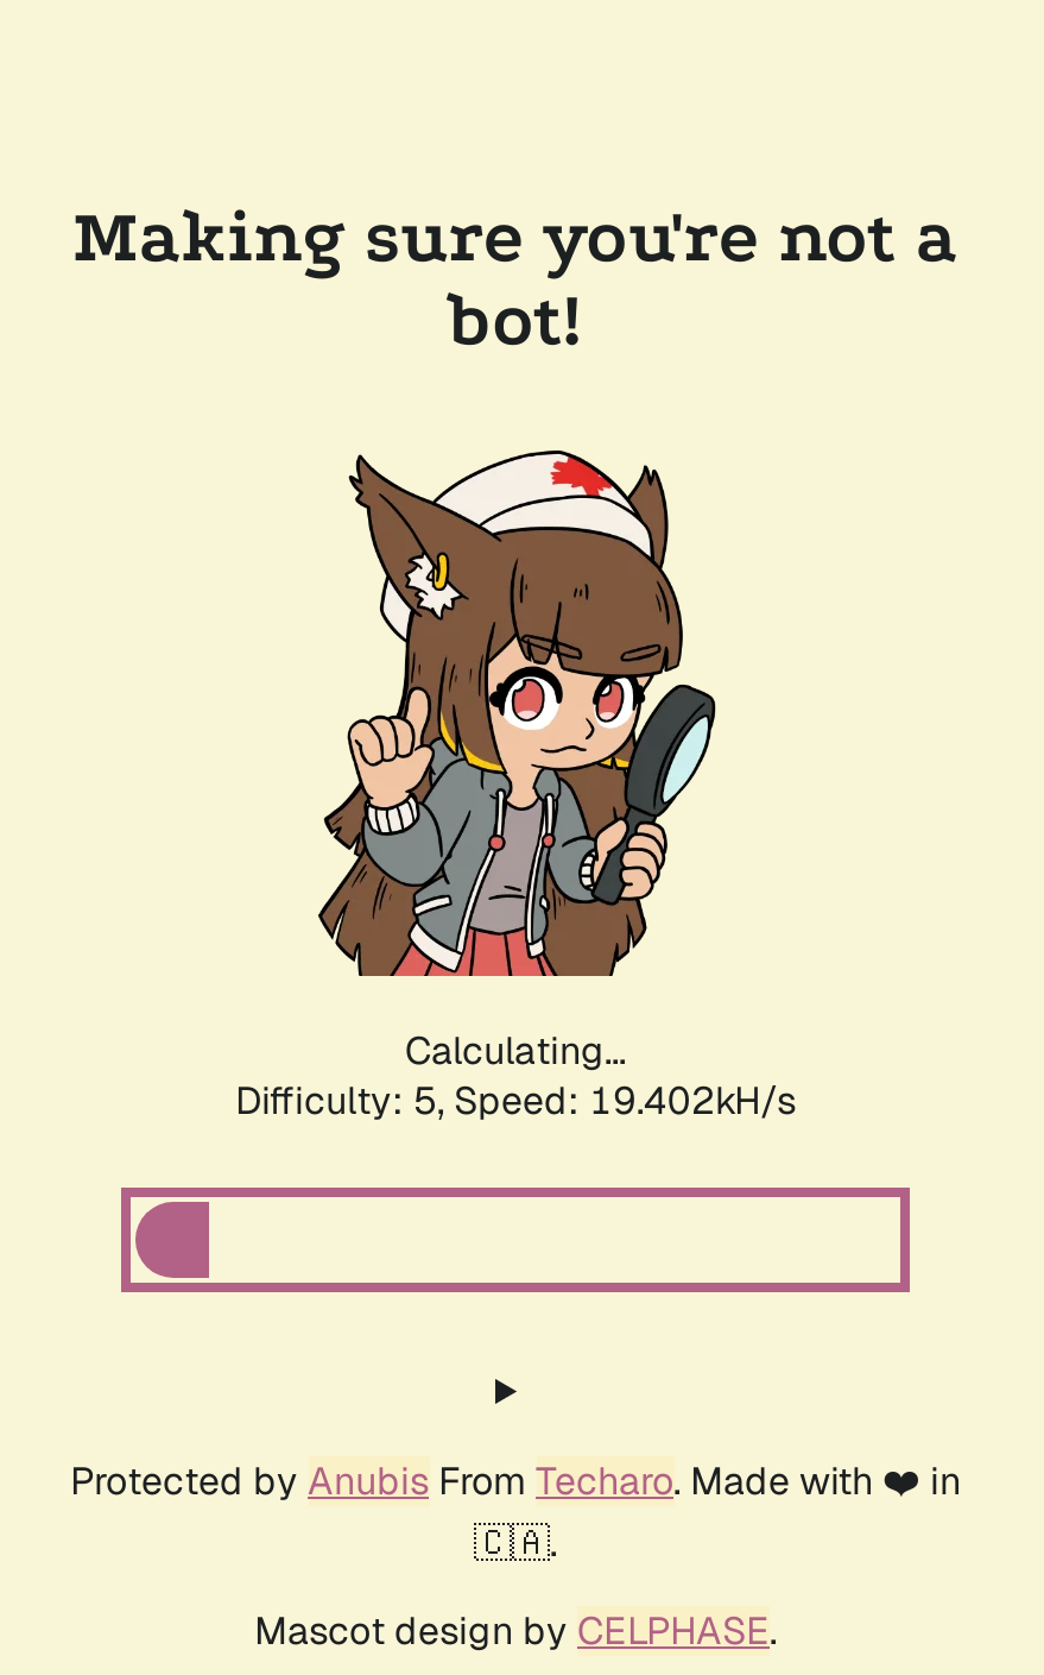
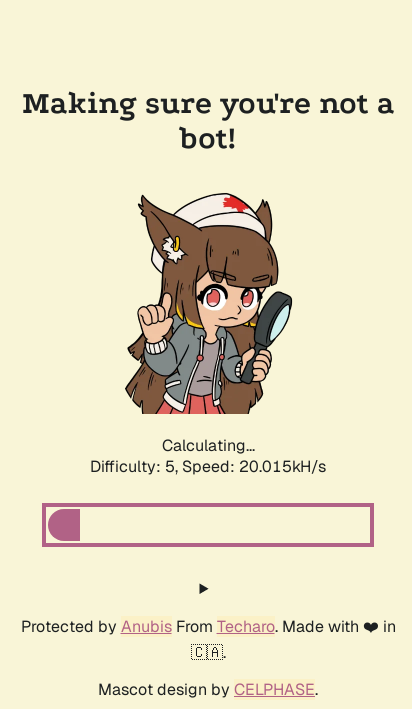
- Difficulty: 5, Speed: 19.402kH/s
+ Difficulty: 5, Speed: 20.015kH/s
